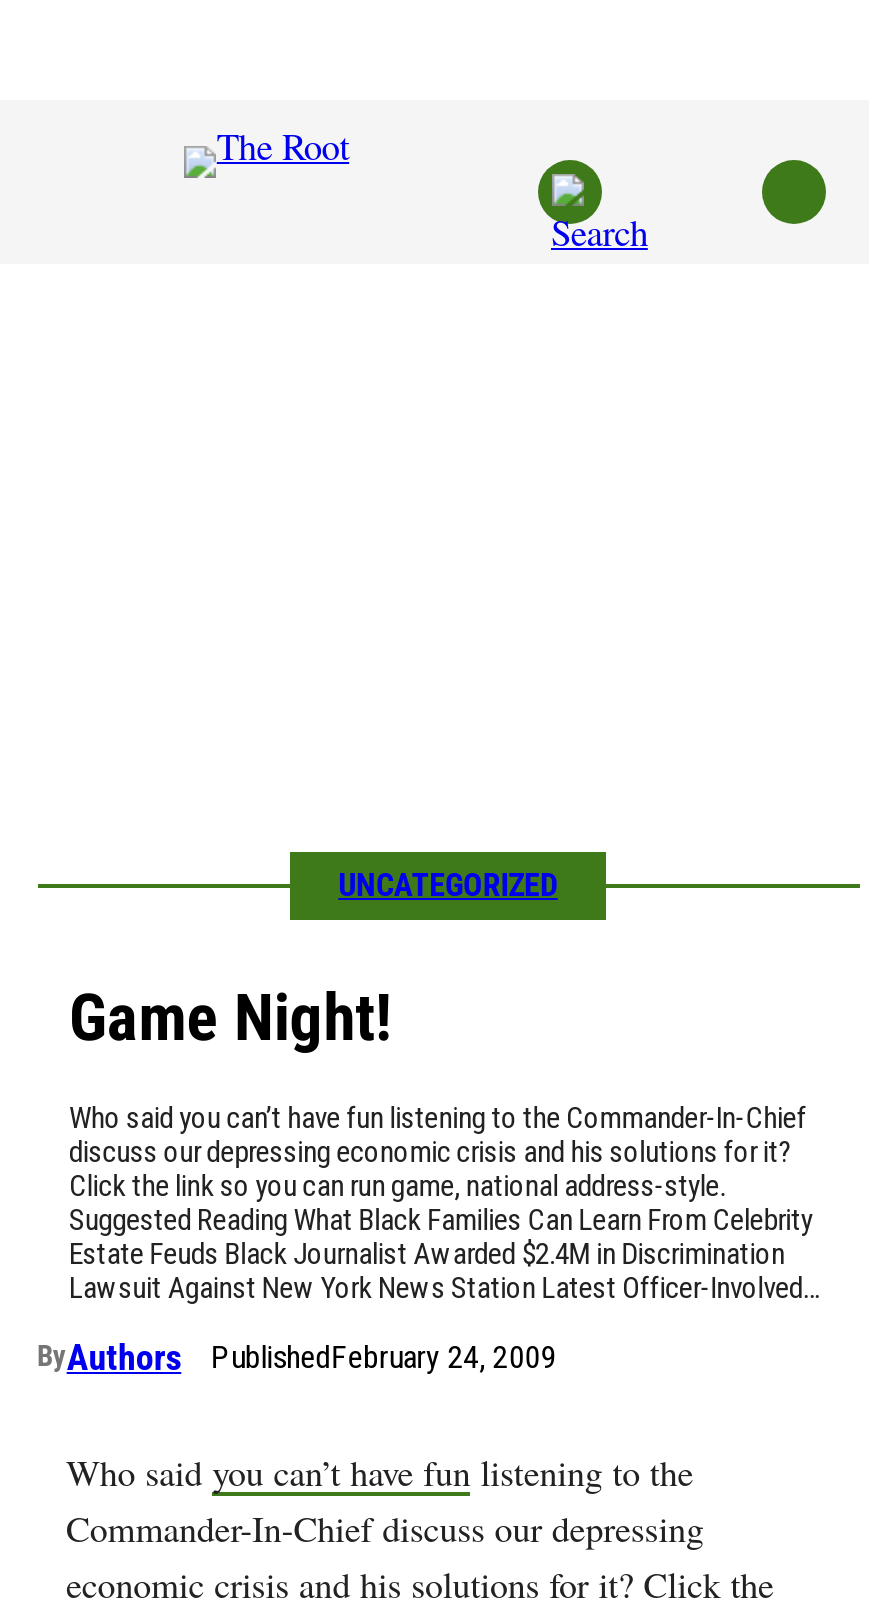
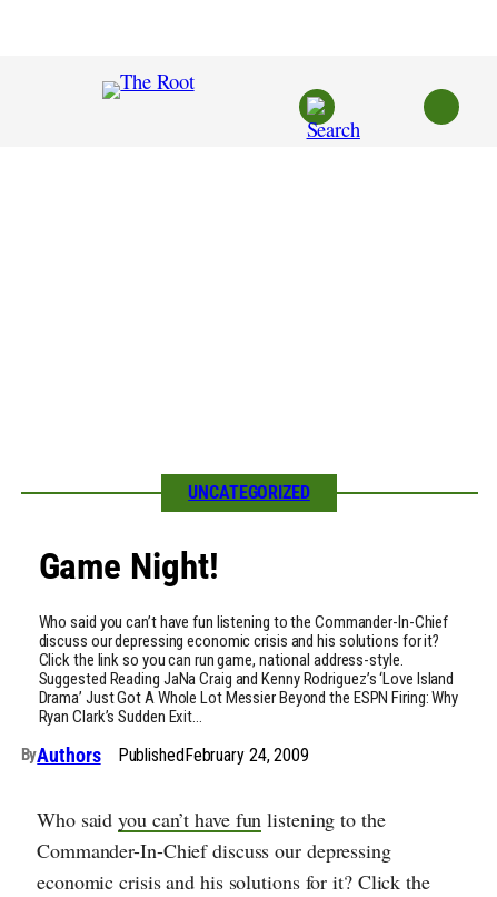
- Suggested Reading What Black Families Can Learn From Celebrity
- Estate Feuds Black Journalist Awarded $2.4M in Discrimination
- Lawsuit Against New York News Station Latest Officer-Involved…
+ Suggested Reading JaNa Craig and Kenny Rodriguez’s ‘Love Island
+ Drama’ Just Got A Whole Lot Messier Beyond the ESPN Firing: Why
+ Ryan Clark’s Sudden Exit…
